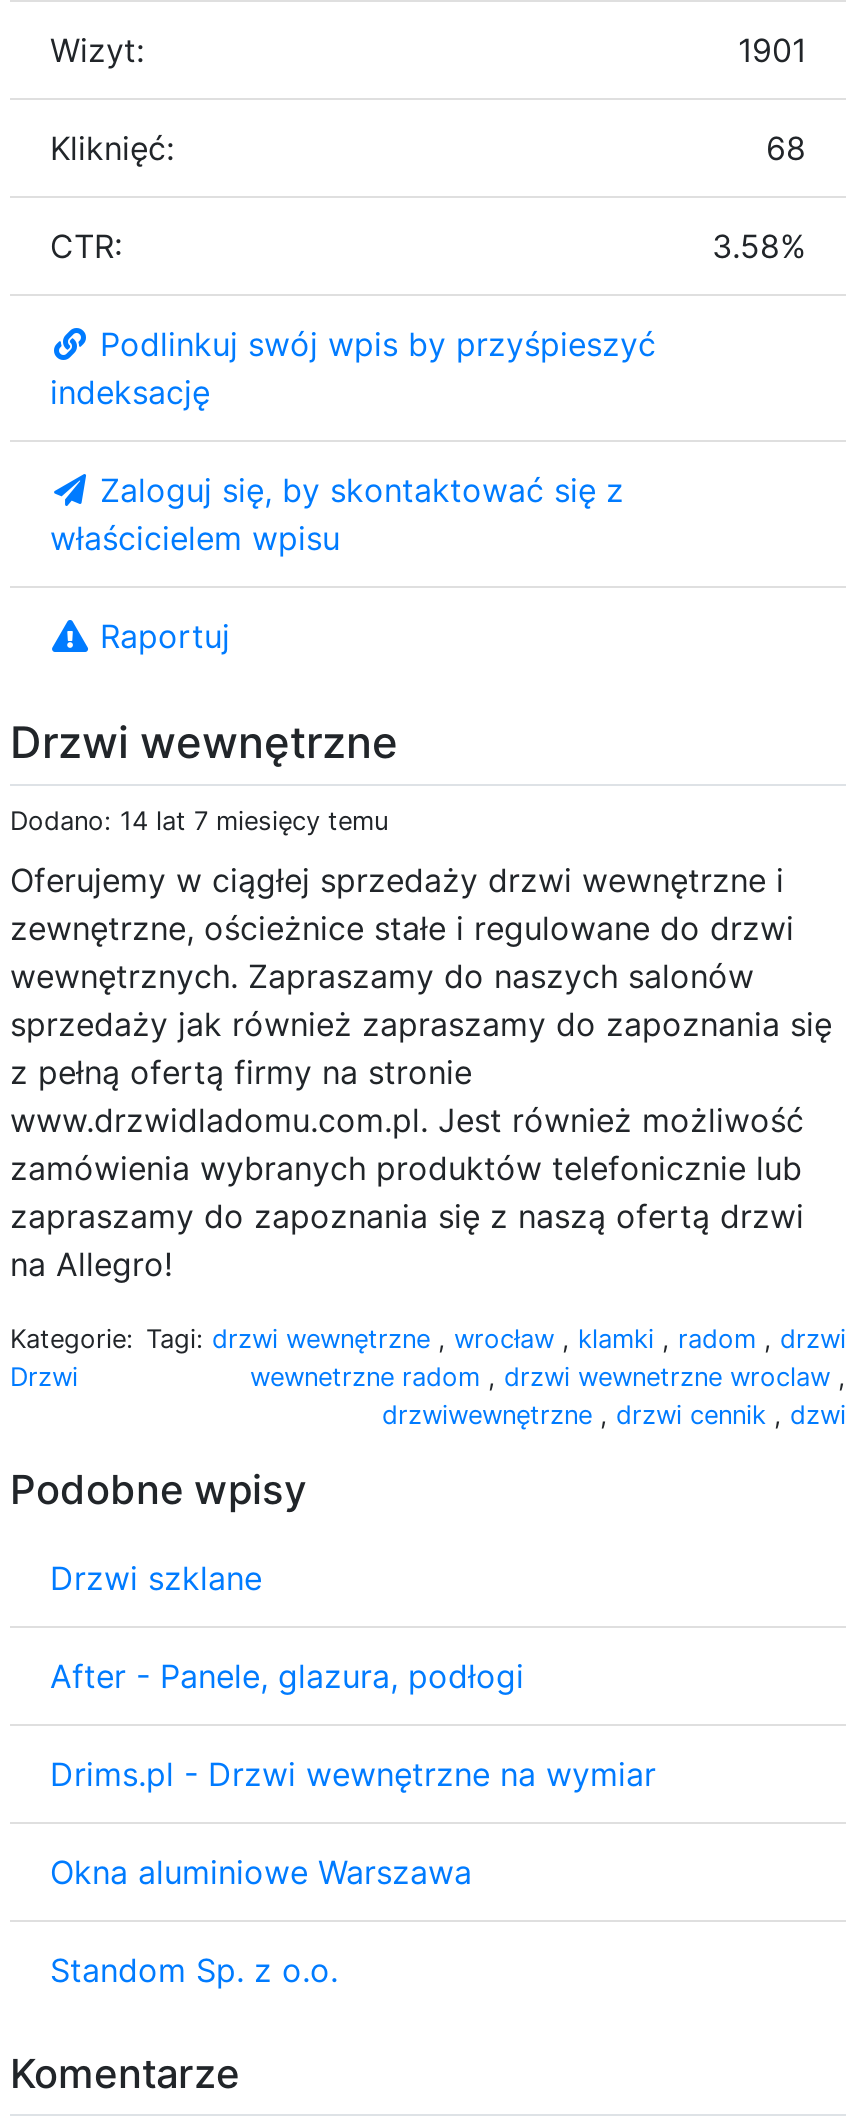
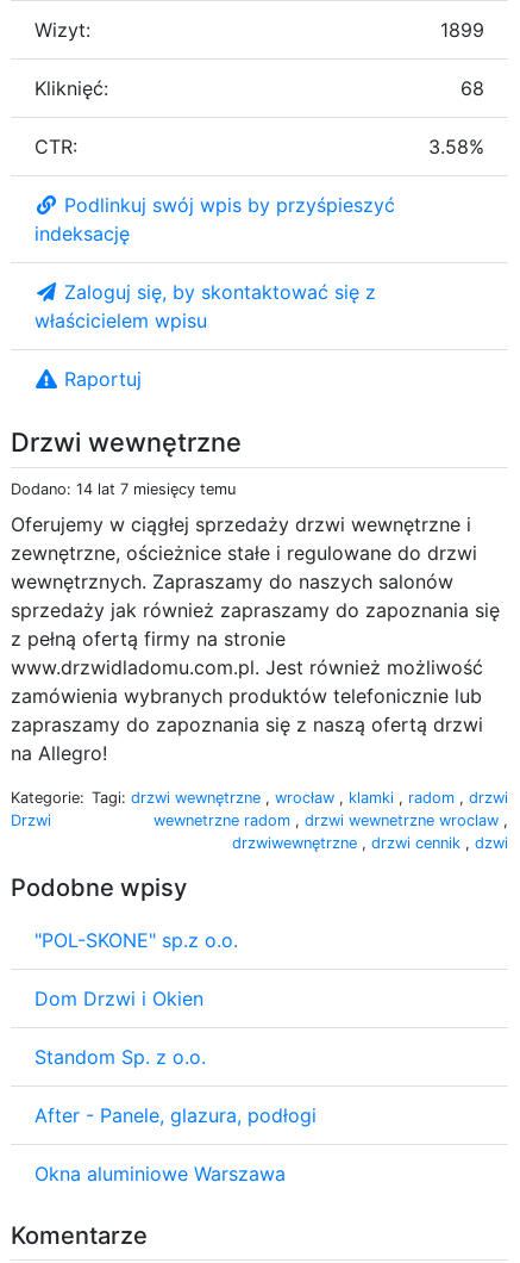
- 1901
+ 1899

- Drzwi szklane
- Drims.pl - Drzwi wewnętrzne na wymiar
+ "POL-SKONE" sp.z o.o.
+ Dom Drzwi i Okien

moved down: After - Panele, glazura, podłogi | Okna aluminiowe Warszawa

moved up: Standom Sp. z o.o.
